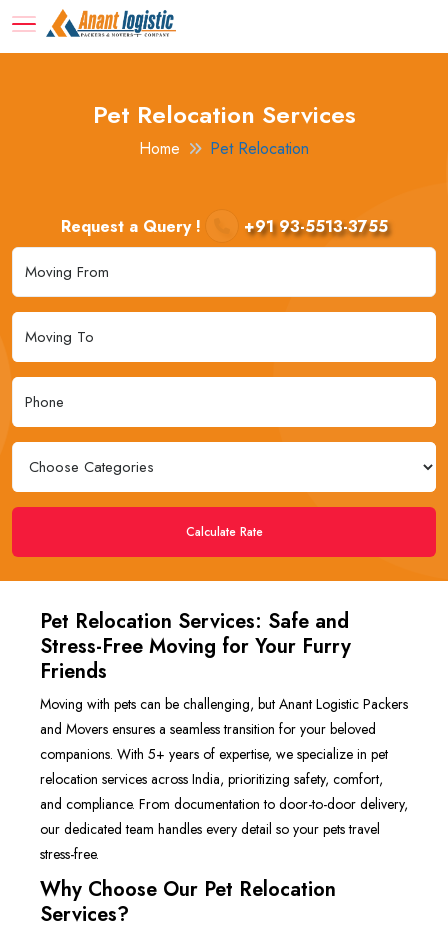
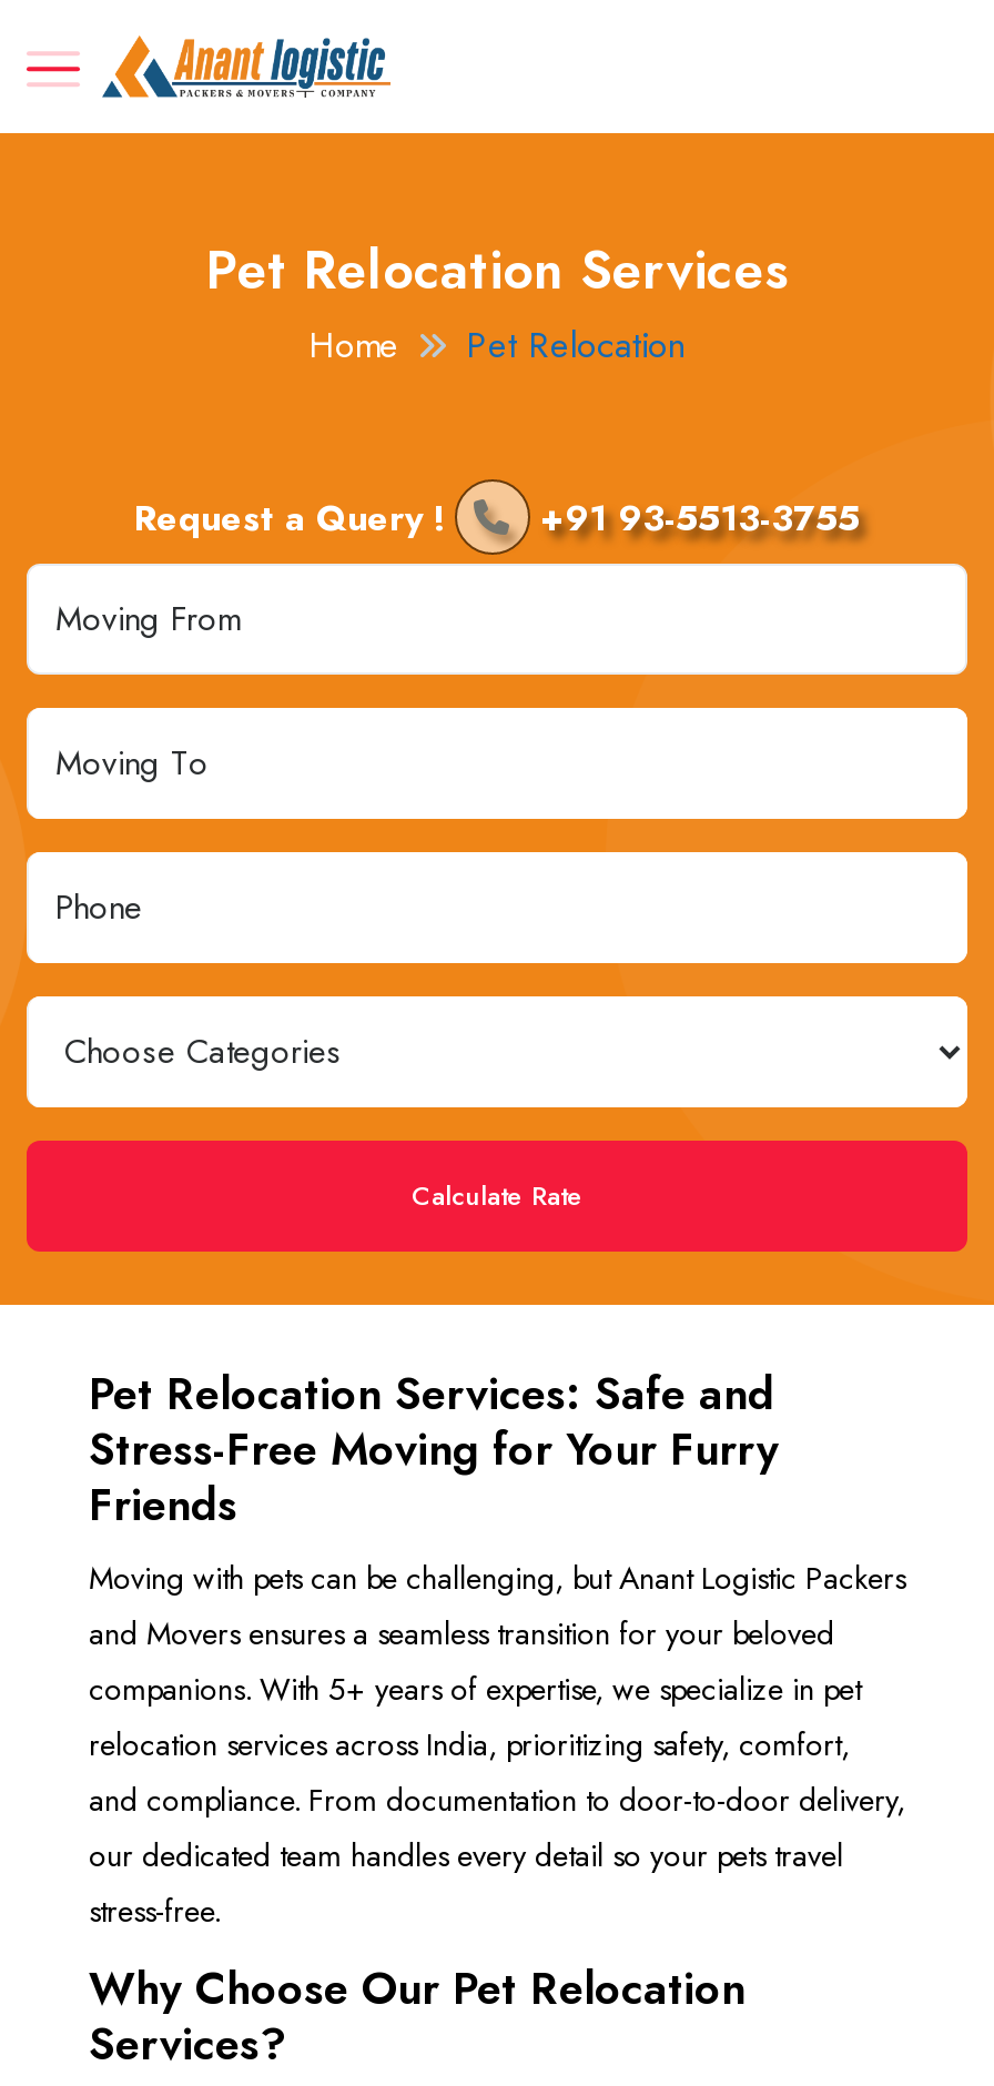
+ [image]
